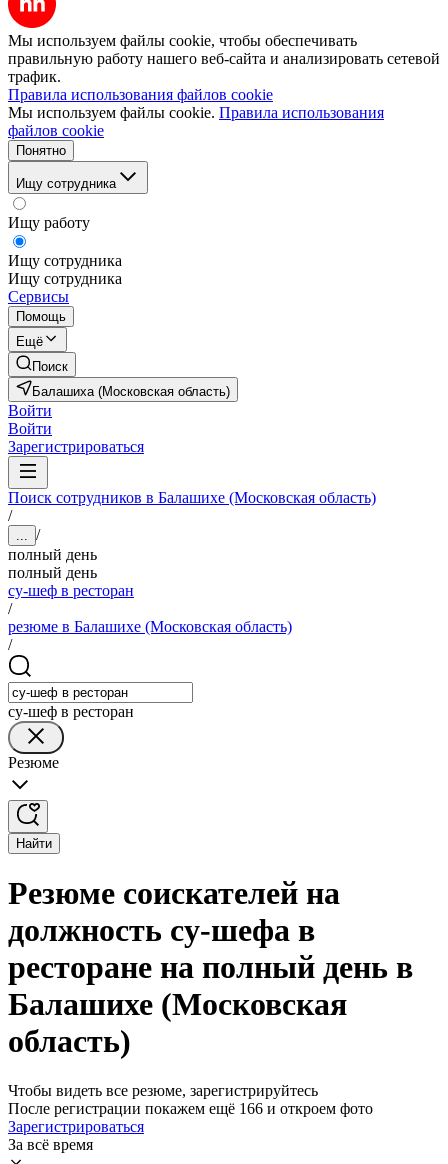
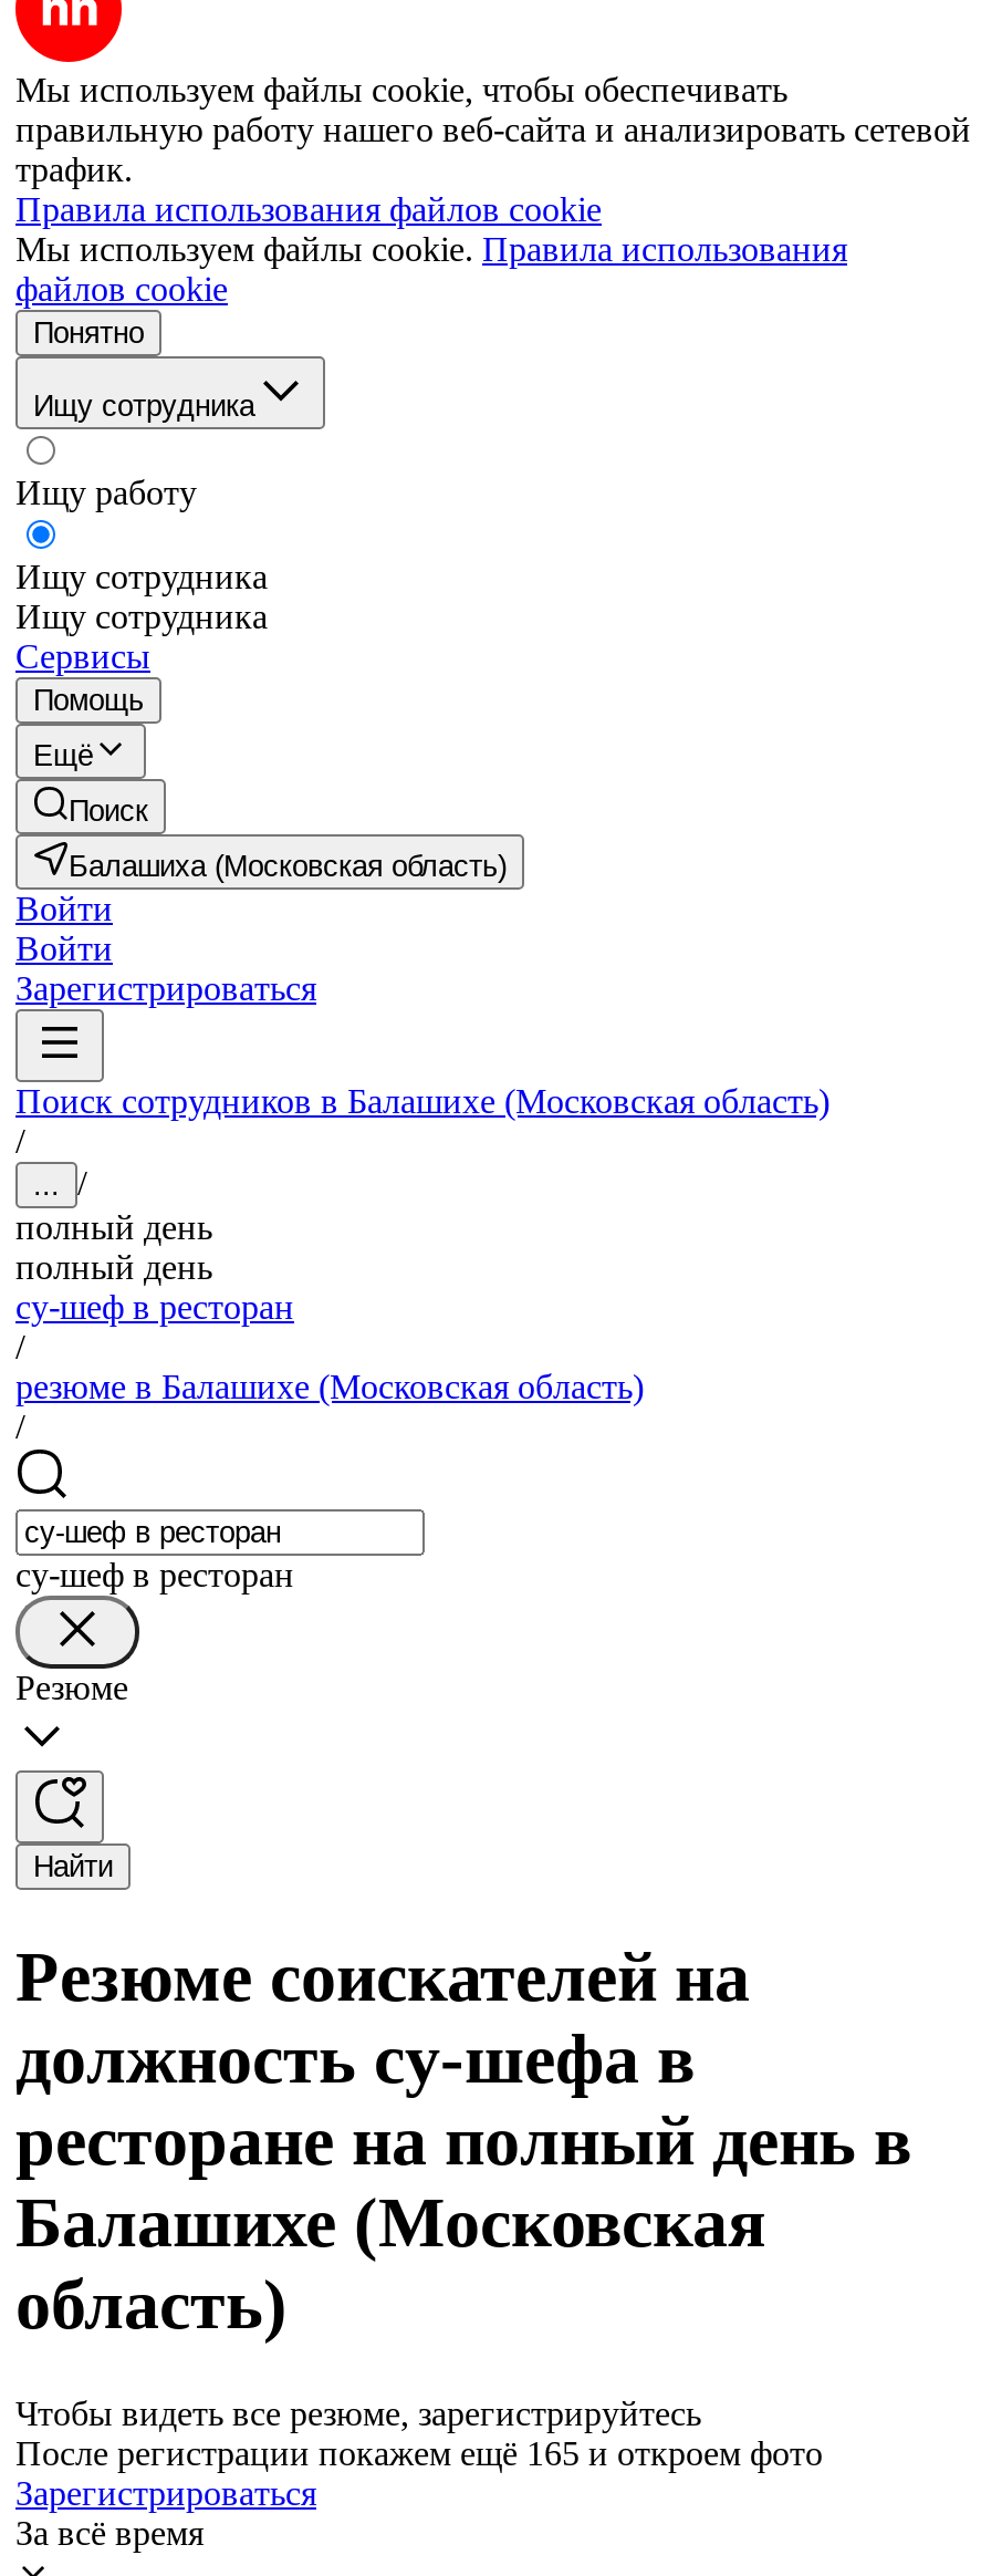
- После регистрации покажем ещё 166 и откроем фото
+ После регистрации покажем ещё 165 и откроем фото
